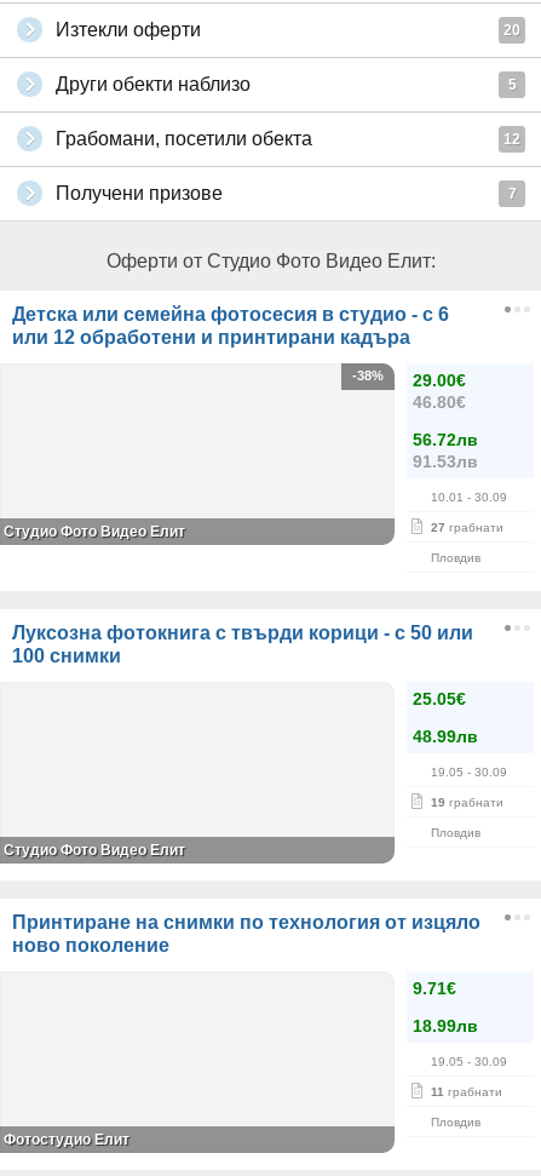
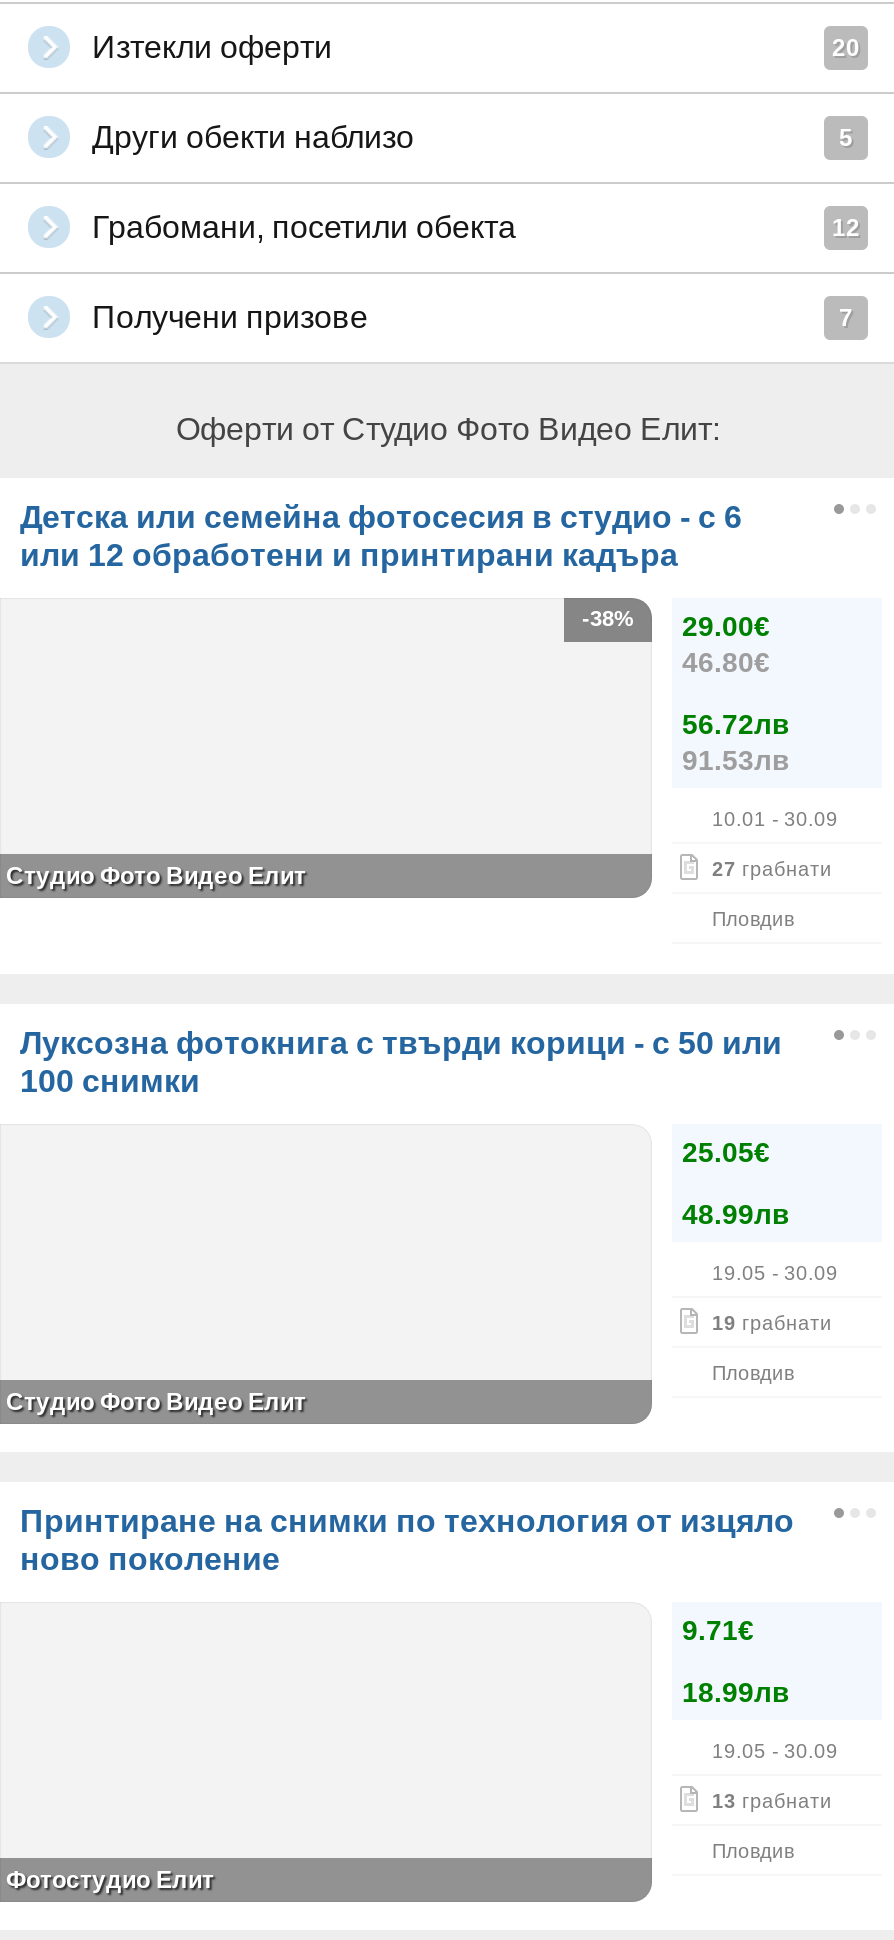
- 11 грабнати
+ 13 грабнати
